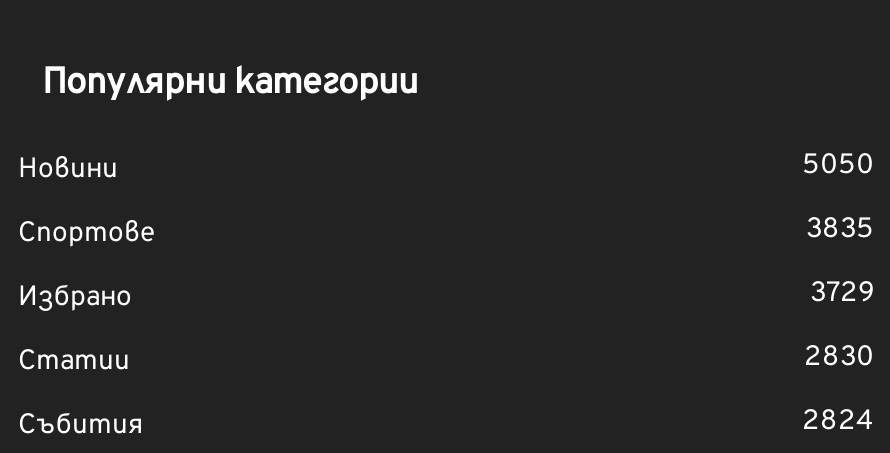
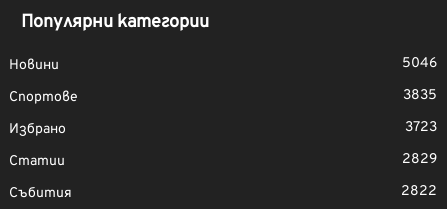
- 5050
+ 5046

- 3729
+ 3723

- 2830
+ 2829

- 2824
+ 2822
